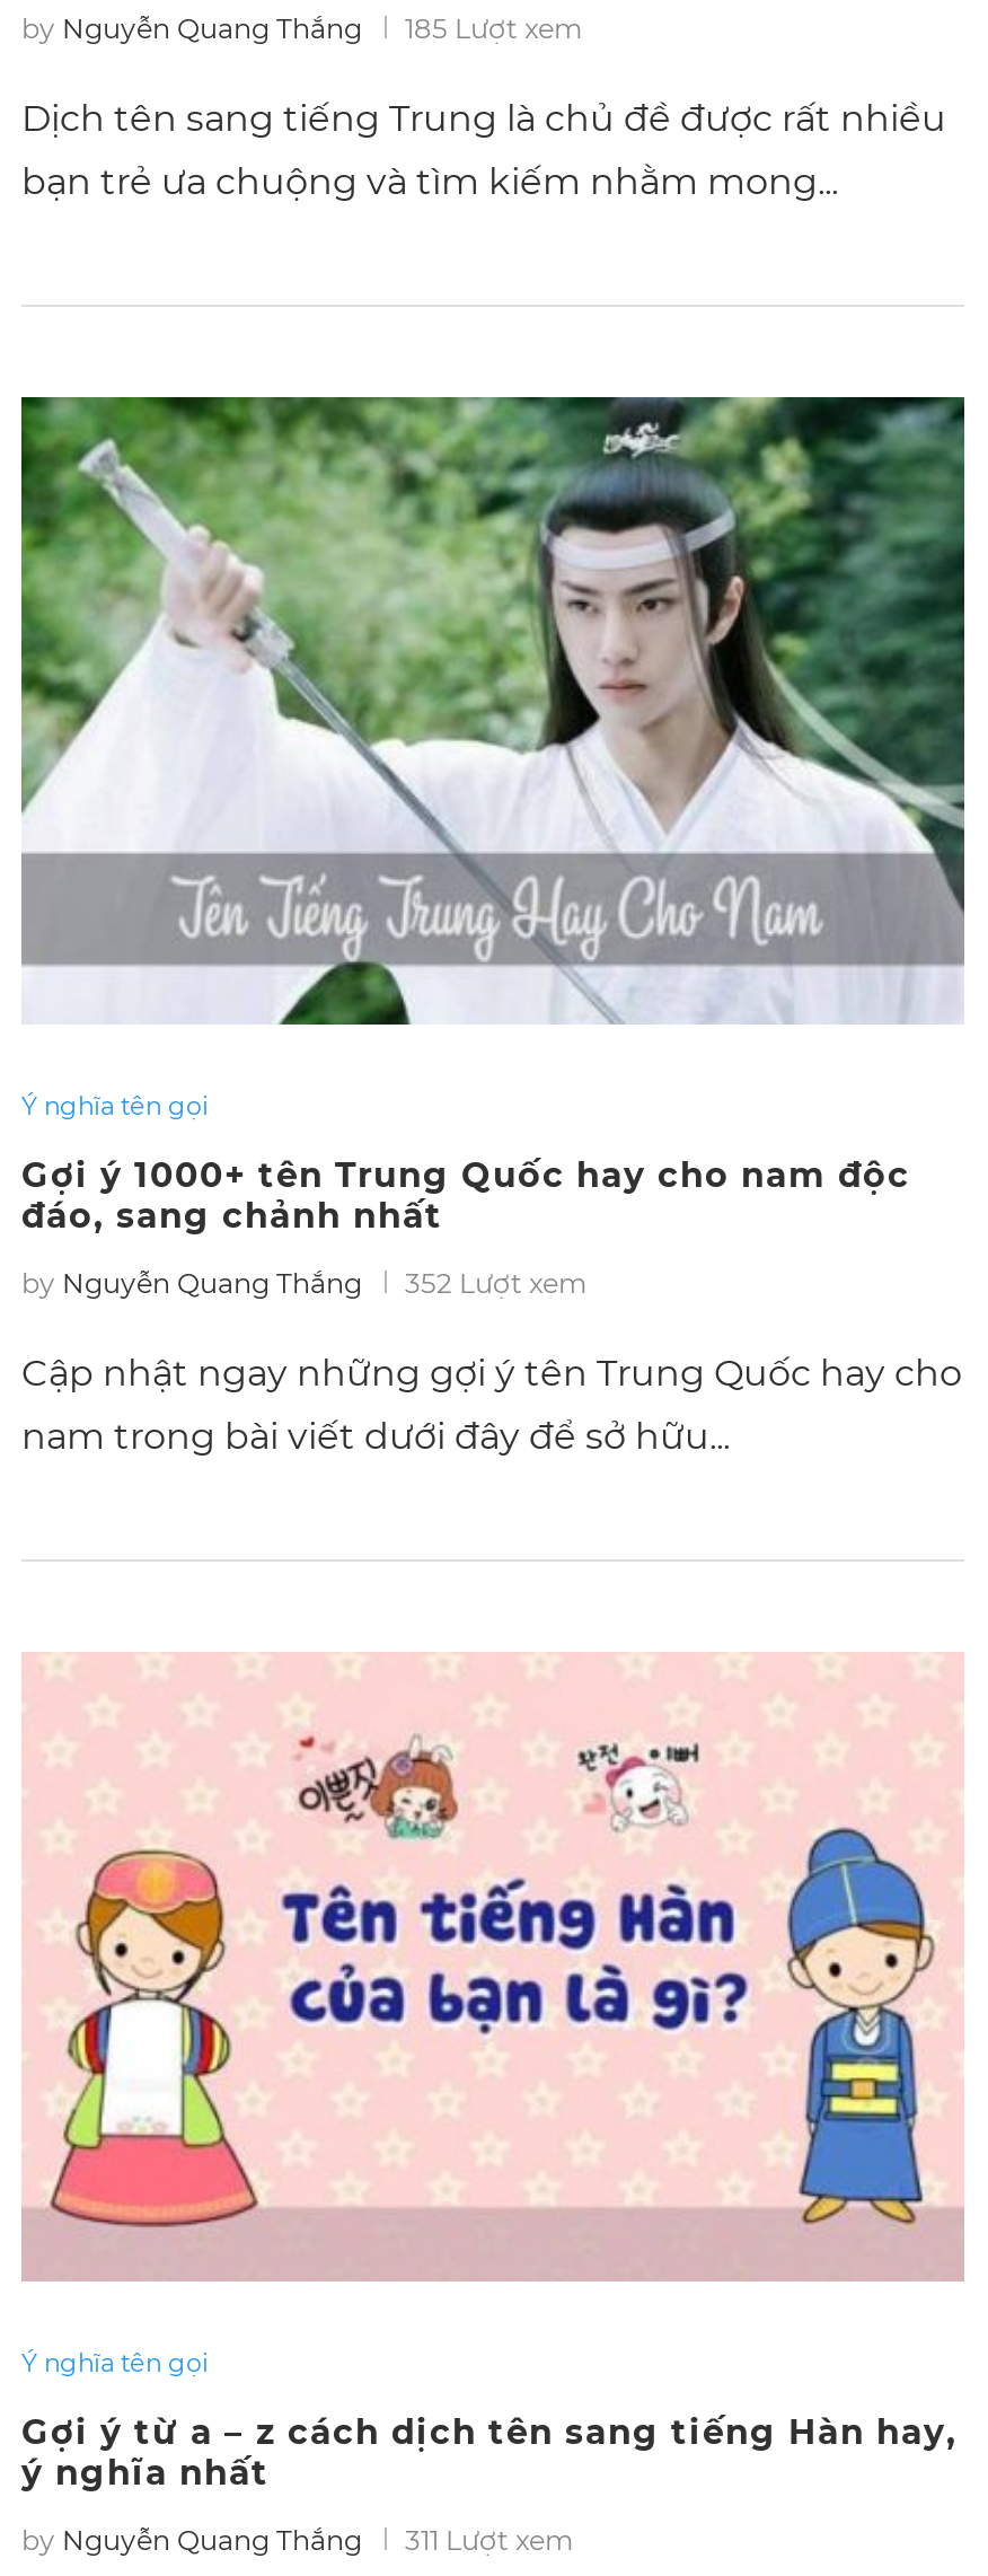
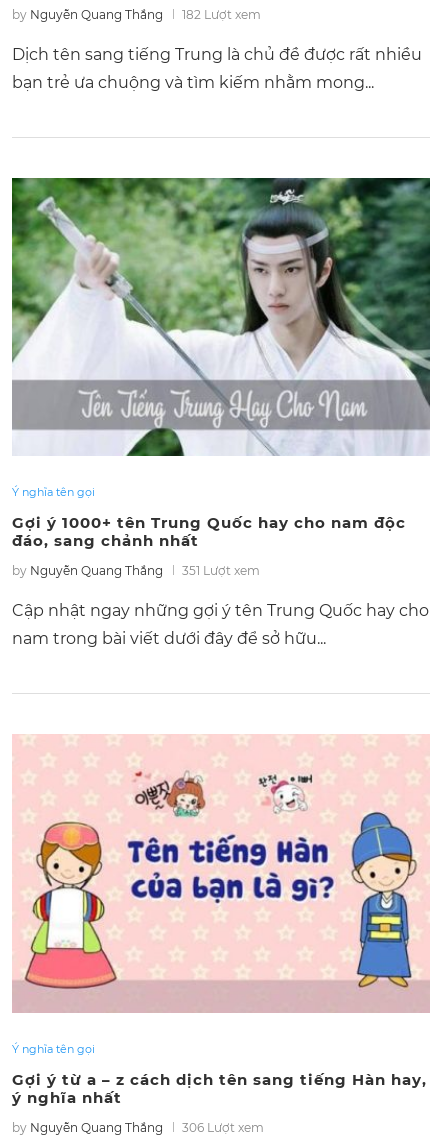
- by Nguyễn Quang Thắng 185 Lượt xem
+ by Nguyễn Quang Thắng 182 Lượt xem

- by Nguyễn Quang Thắng 352 Lượt xem
+ by Nguyễn Quang Thắng 351 Lượt xem

- by Nguyễn Quang Thắng 311 Lượt xem
+ by Nguyễn Quang Thắng 306 Lượt xem
